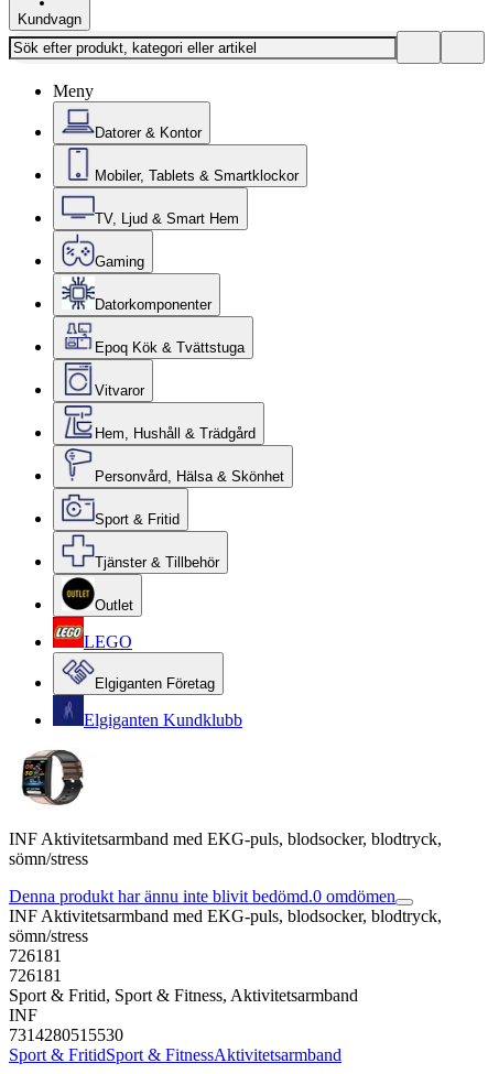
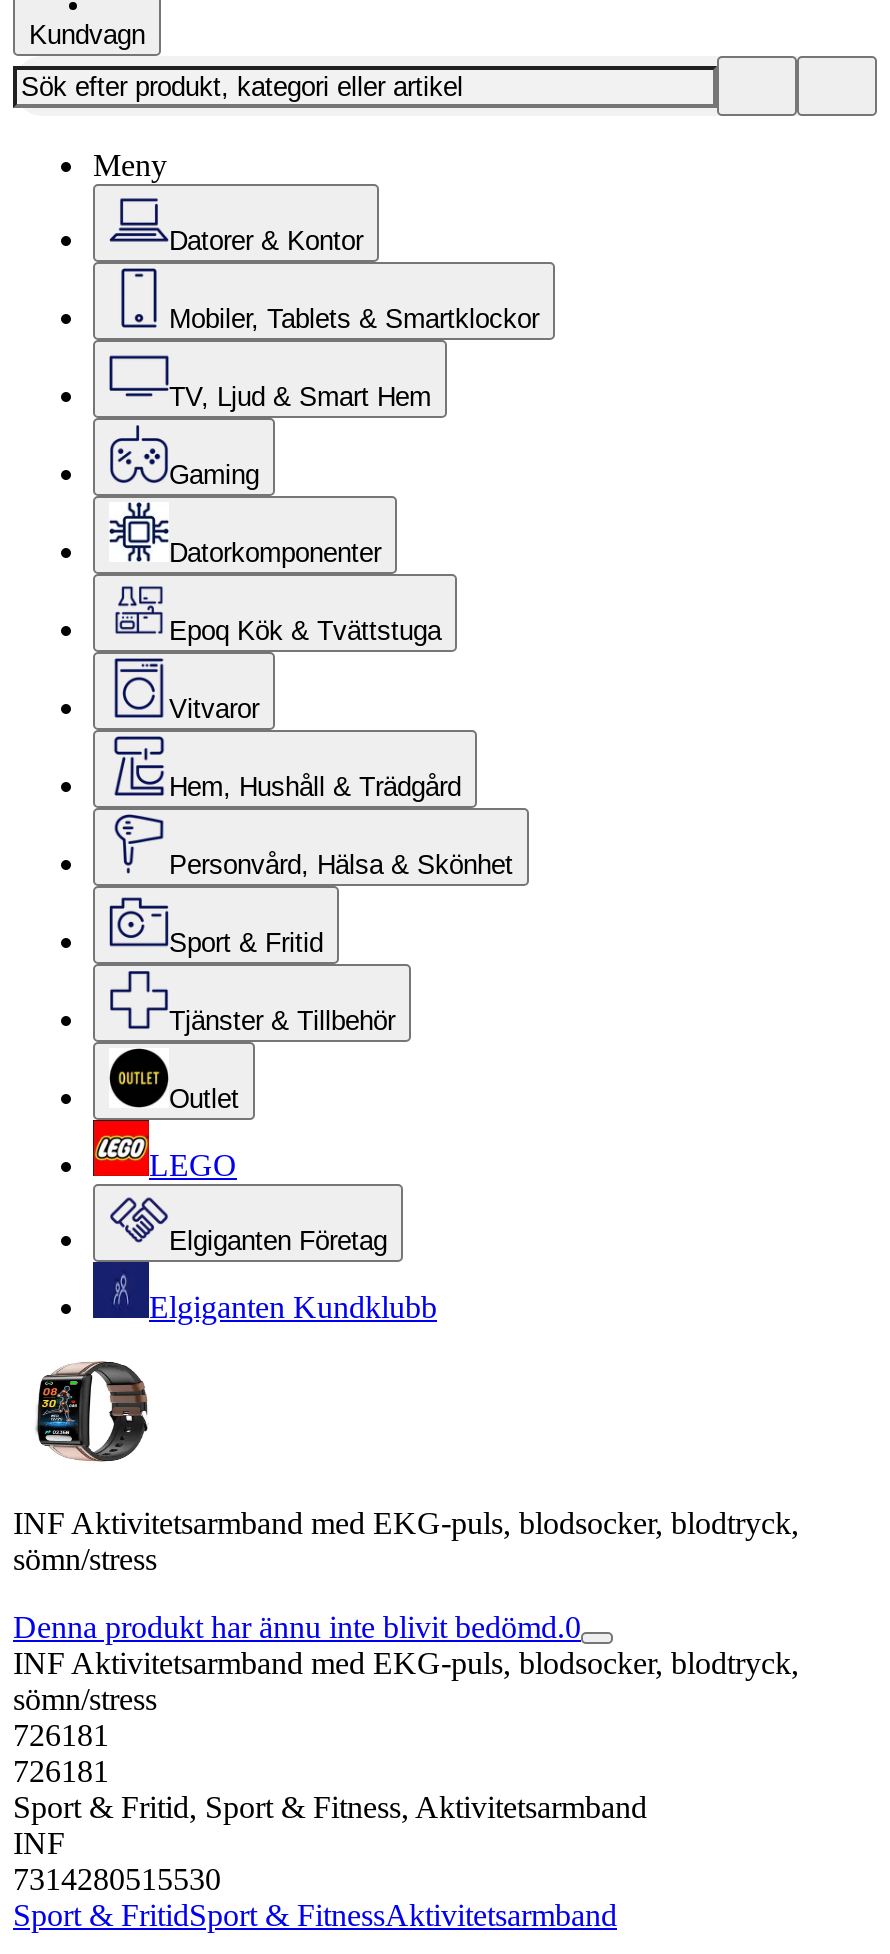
- Denna produkt har ännu inte blivit bedömd.0 omdömen
+ Denna produkt har ännu inte blivit bedömd.0
